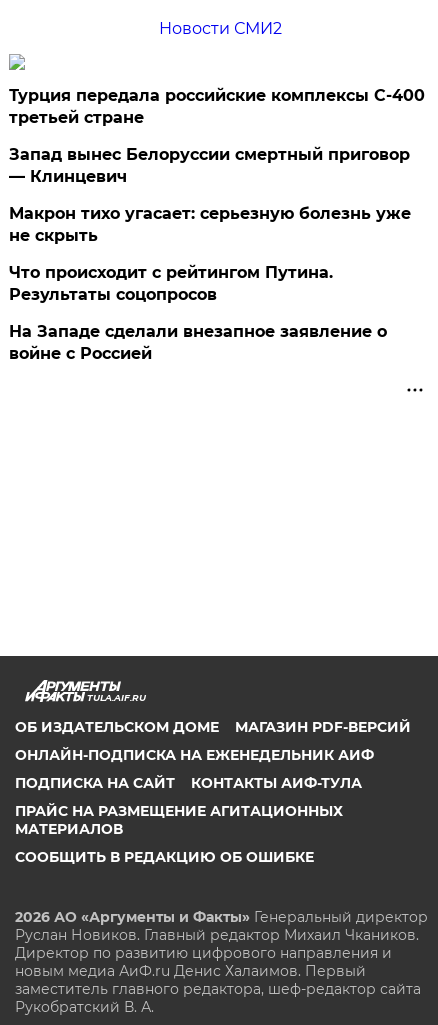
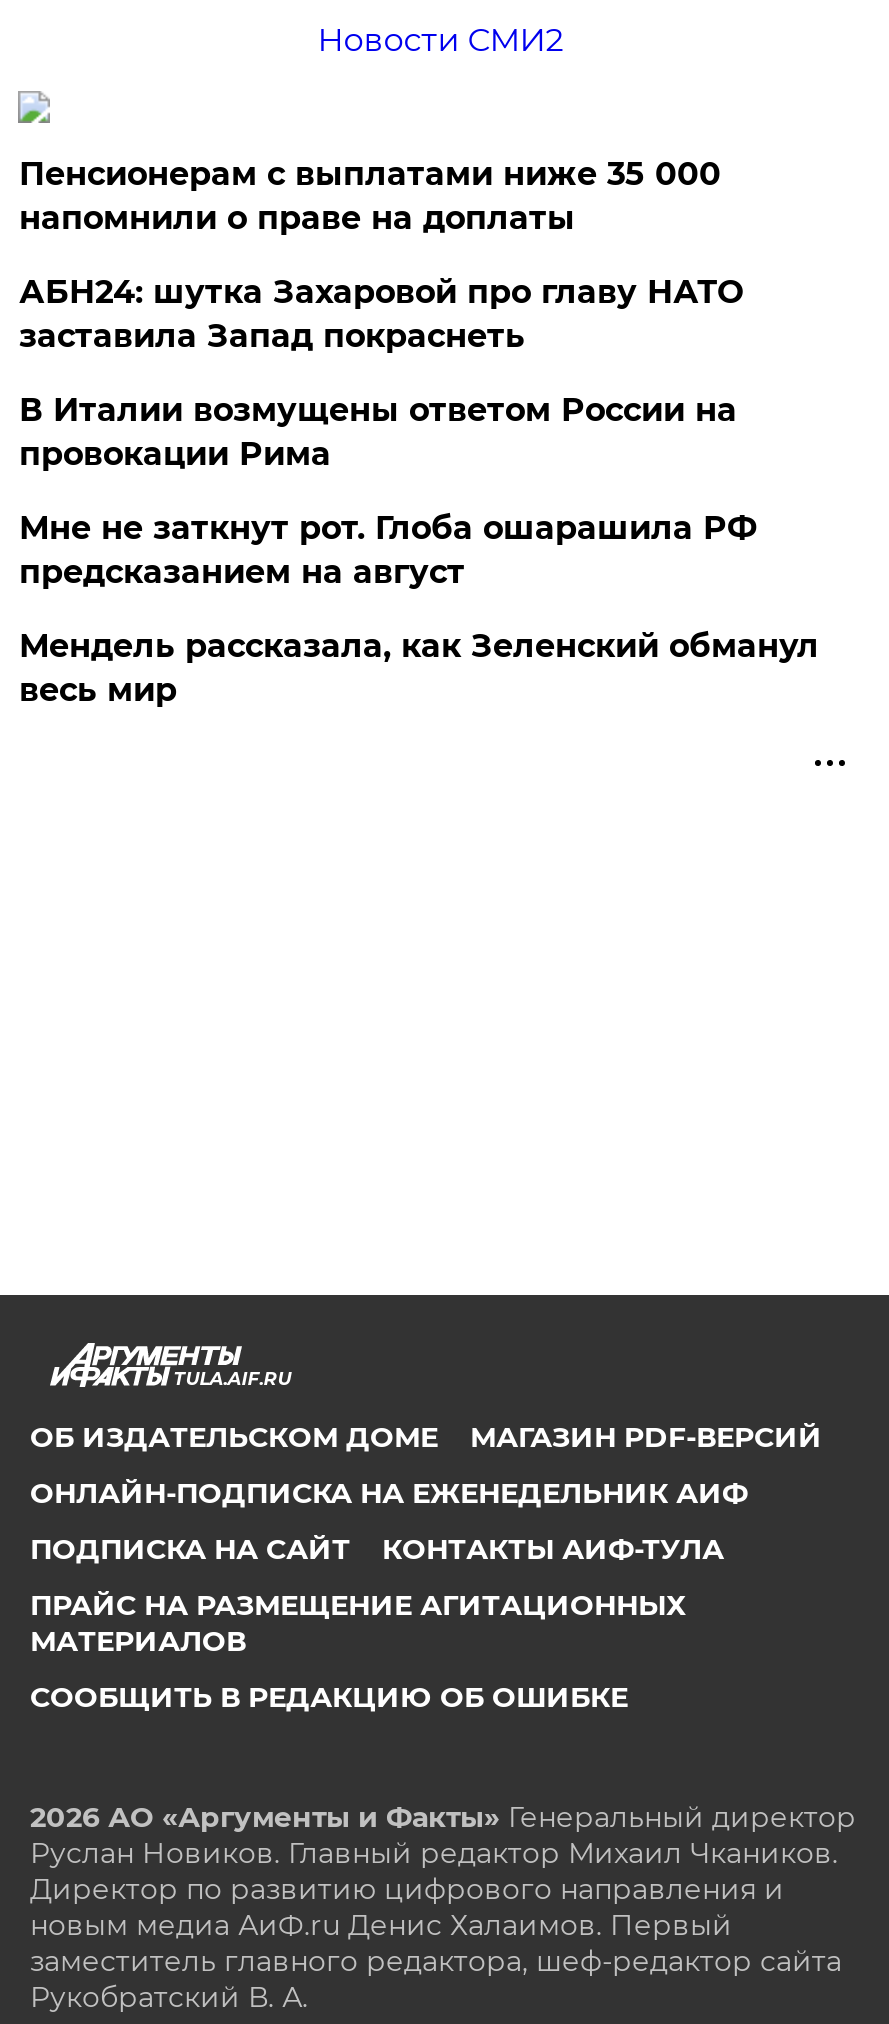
- Турция передала российские комплексы С-400
- третьей стране
+ Пенсионерам с выплатами ниже 35 000
+ напомнили о праве на доплаты

- Запад вынес Белоруссии смертный приговор
- — Клинцевич
+ АБН24: шутка Захаровой про главу НАТО
+ заставила Запад покраснеть

- Макрон тихо угасает: серьезную болезнь уже
- не скрыть
+ В Италии возмущены ответом России на
+ провокации Рима

- Что происходит с рейтингом Путина.
- Результаты соцопросов
+ Мне не заткнут рот. Глоба ошарашила РФ
+ предсказанием на август

- На Западе сделали внезапное заявление о
- войне с Россией
+ Мендель рассказала, как Зеленский обманул
+ весь мир
